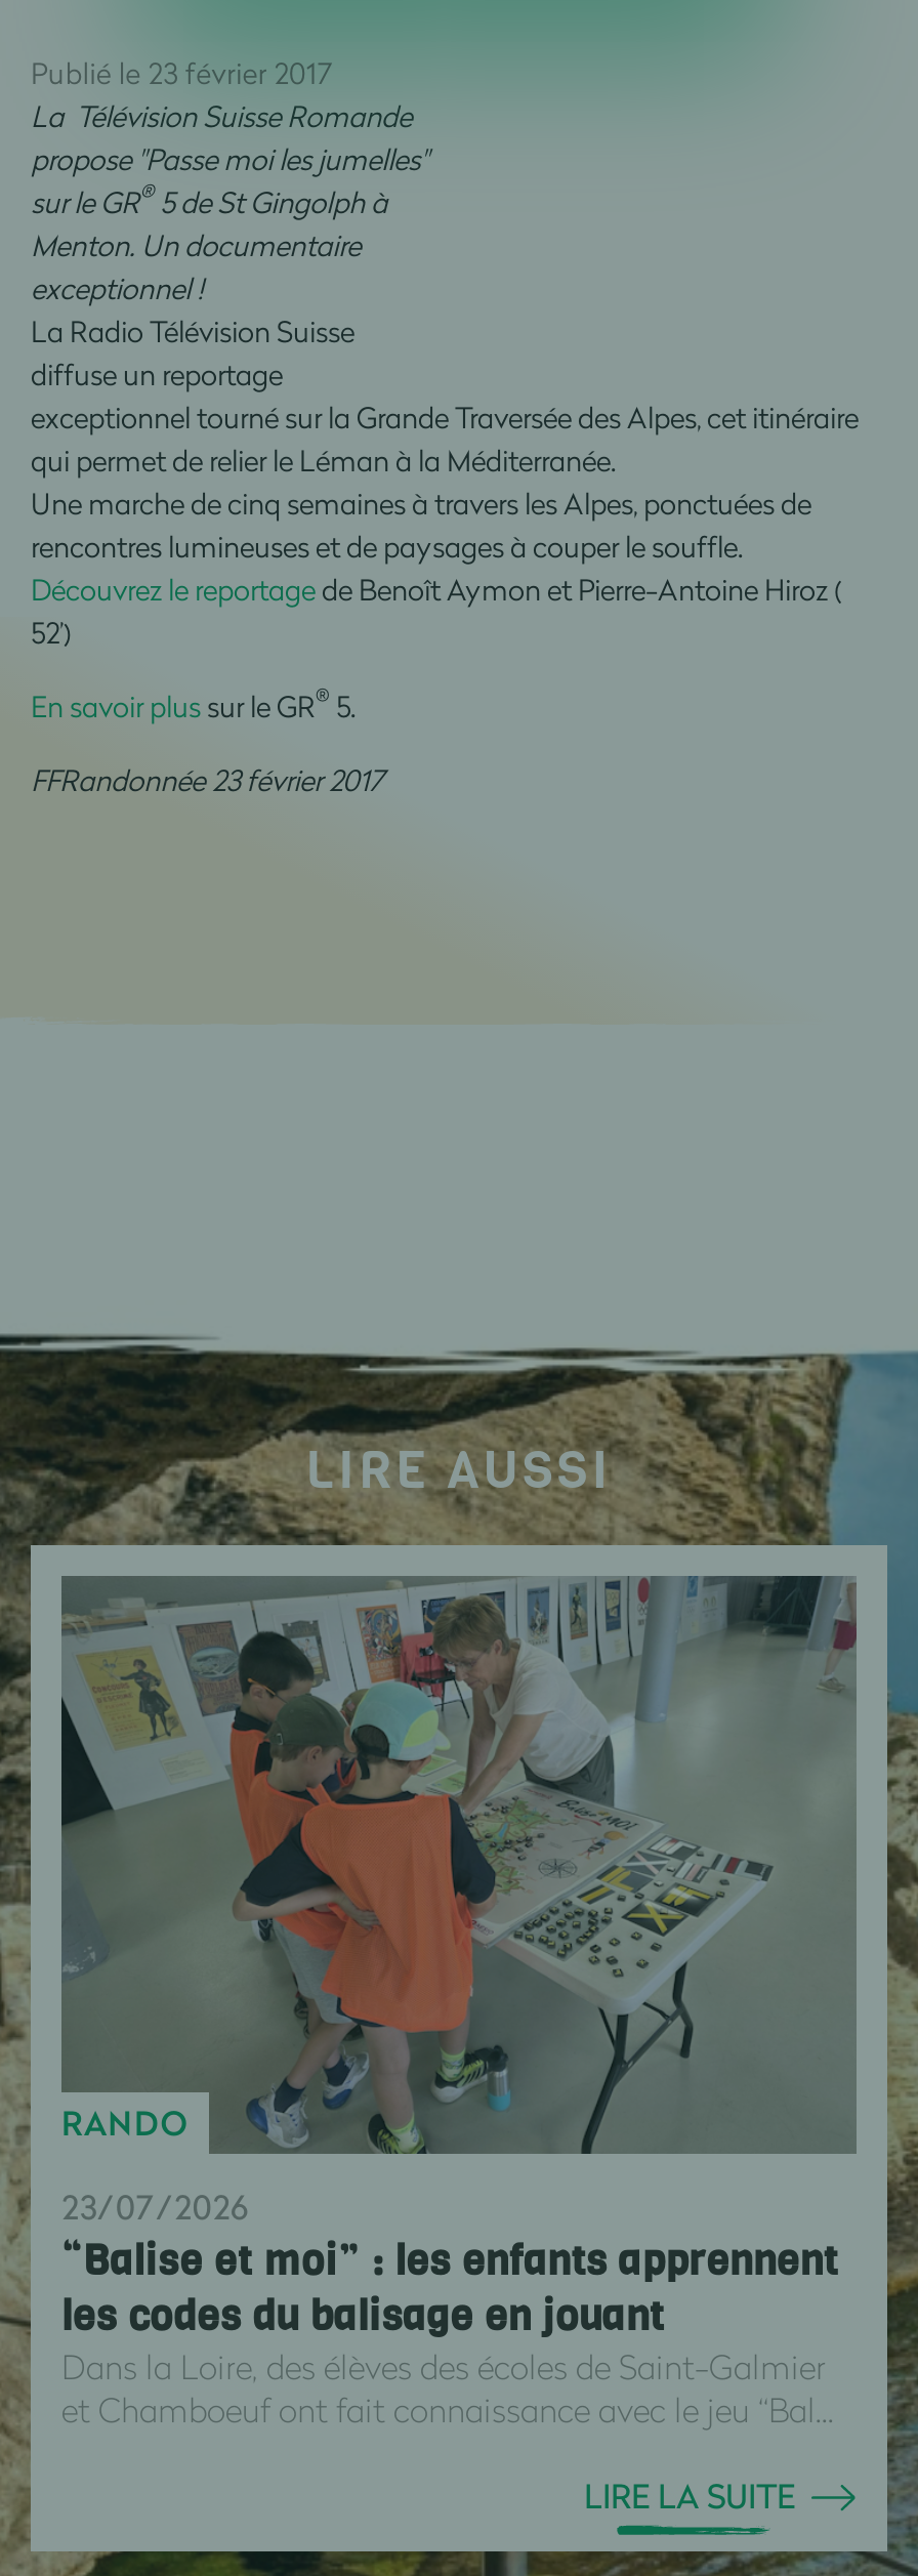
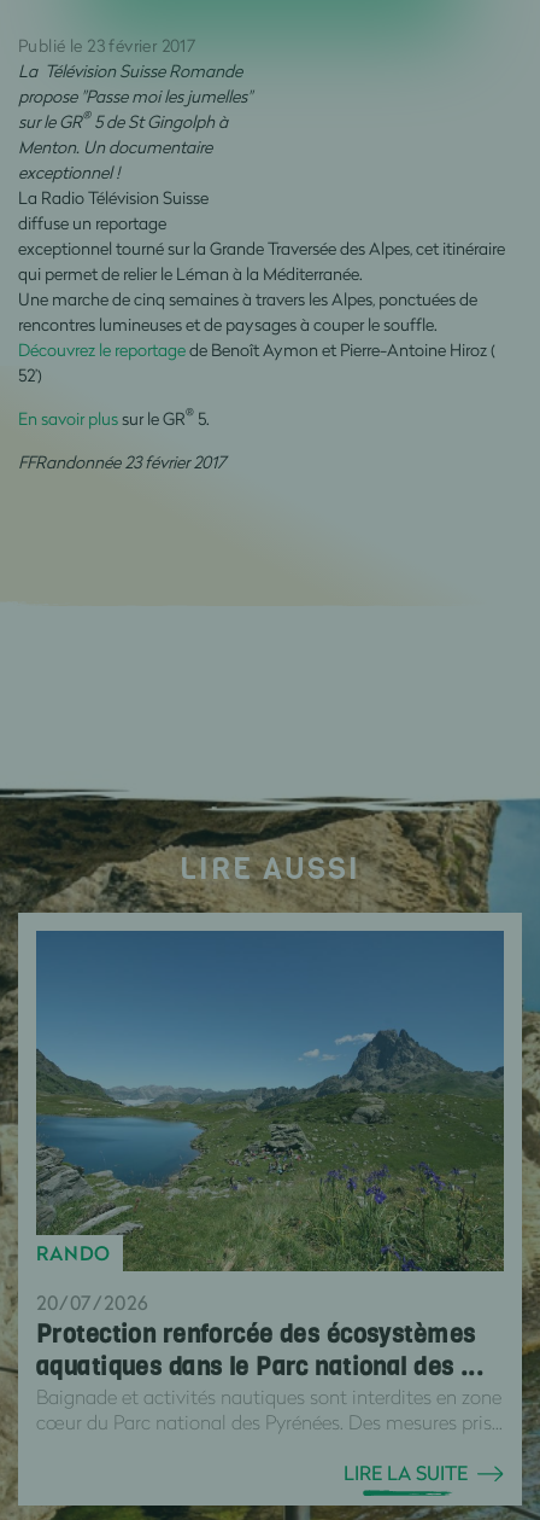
- [image]
- 23/07/2026
- “Balise et moi” : les enfants apprennent
- les codes du balisage en jouant
- Dans la Loire, des élèves des écoles de Saint-Galmier
- et Chamboeuf ont fait connaissance avec le jeu “Bal...
+ [image]
+ 20/07/2026
+ Protection renforcée des écosystèmes
+ aquatiques dans le Parc national des ...
+ Baignade et activités nautiques sont interdites en zone
+ cœur du Parc national des Pyrénées. Des mesures pris...
